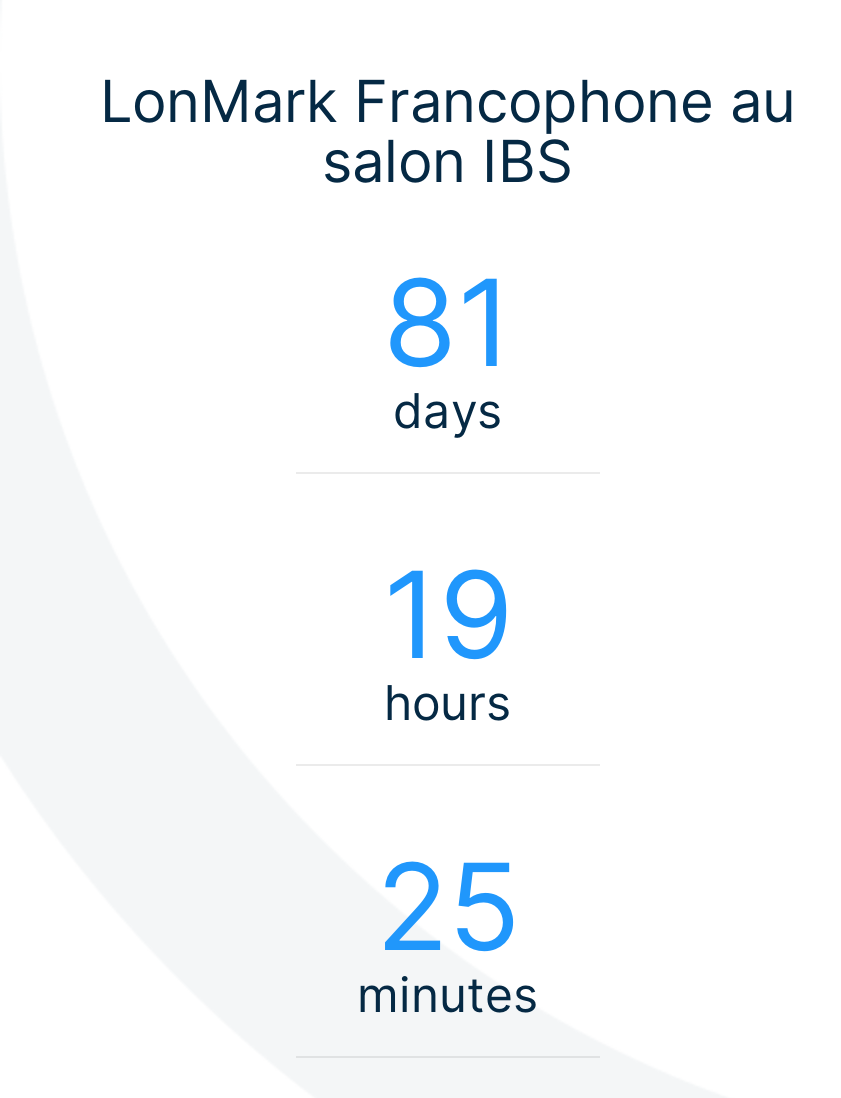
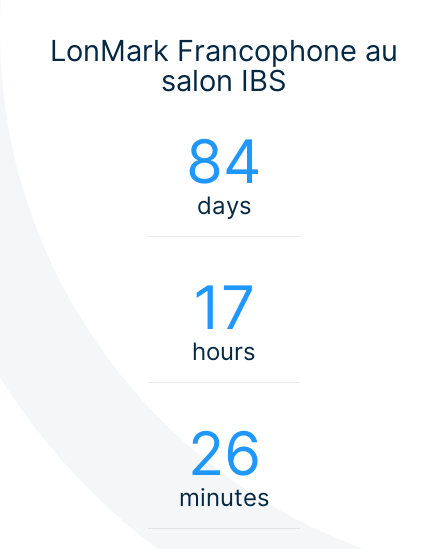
- 81
+ 84

- 19
+ 17

- 25
+ 26
